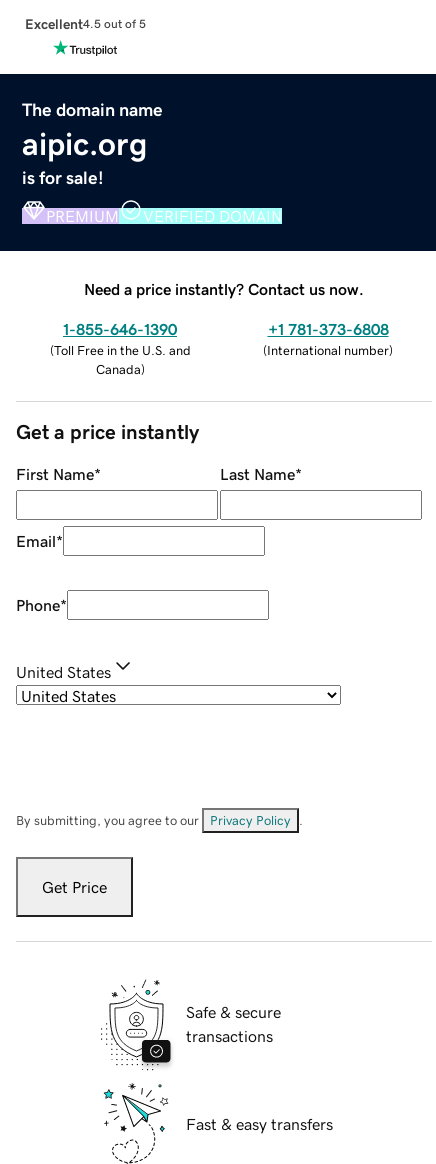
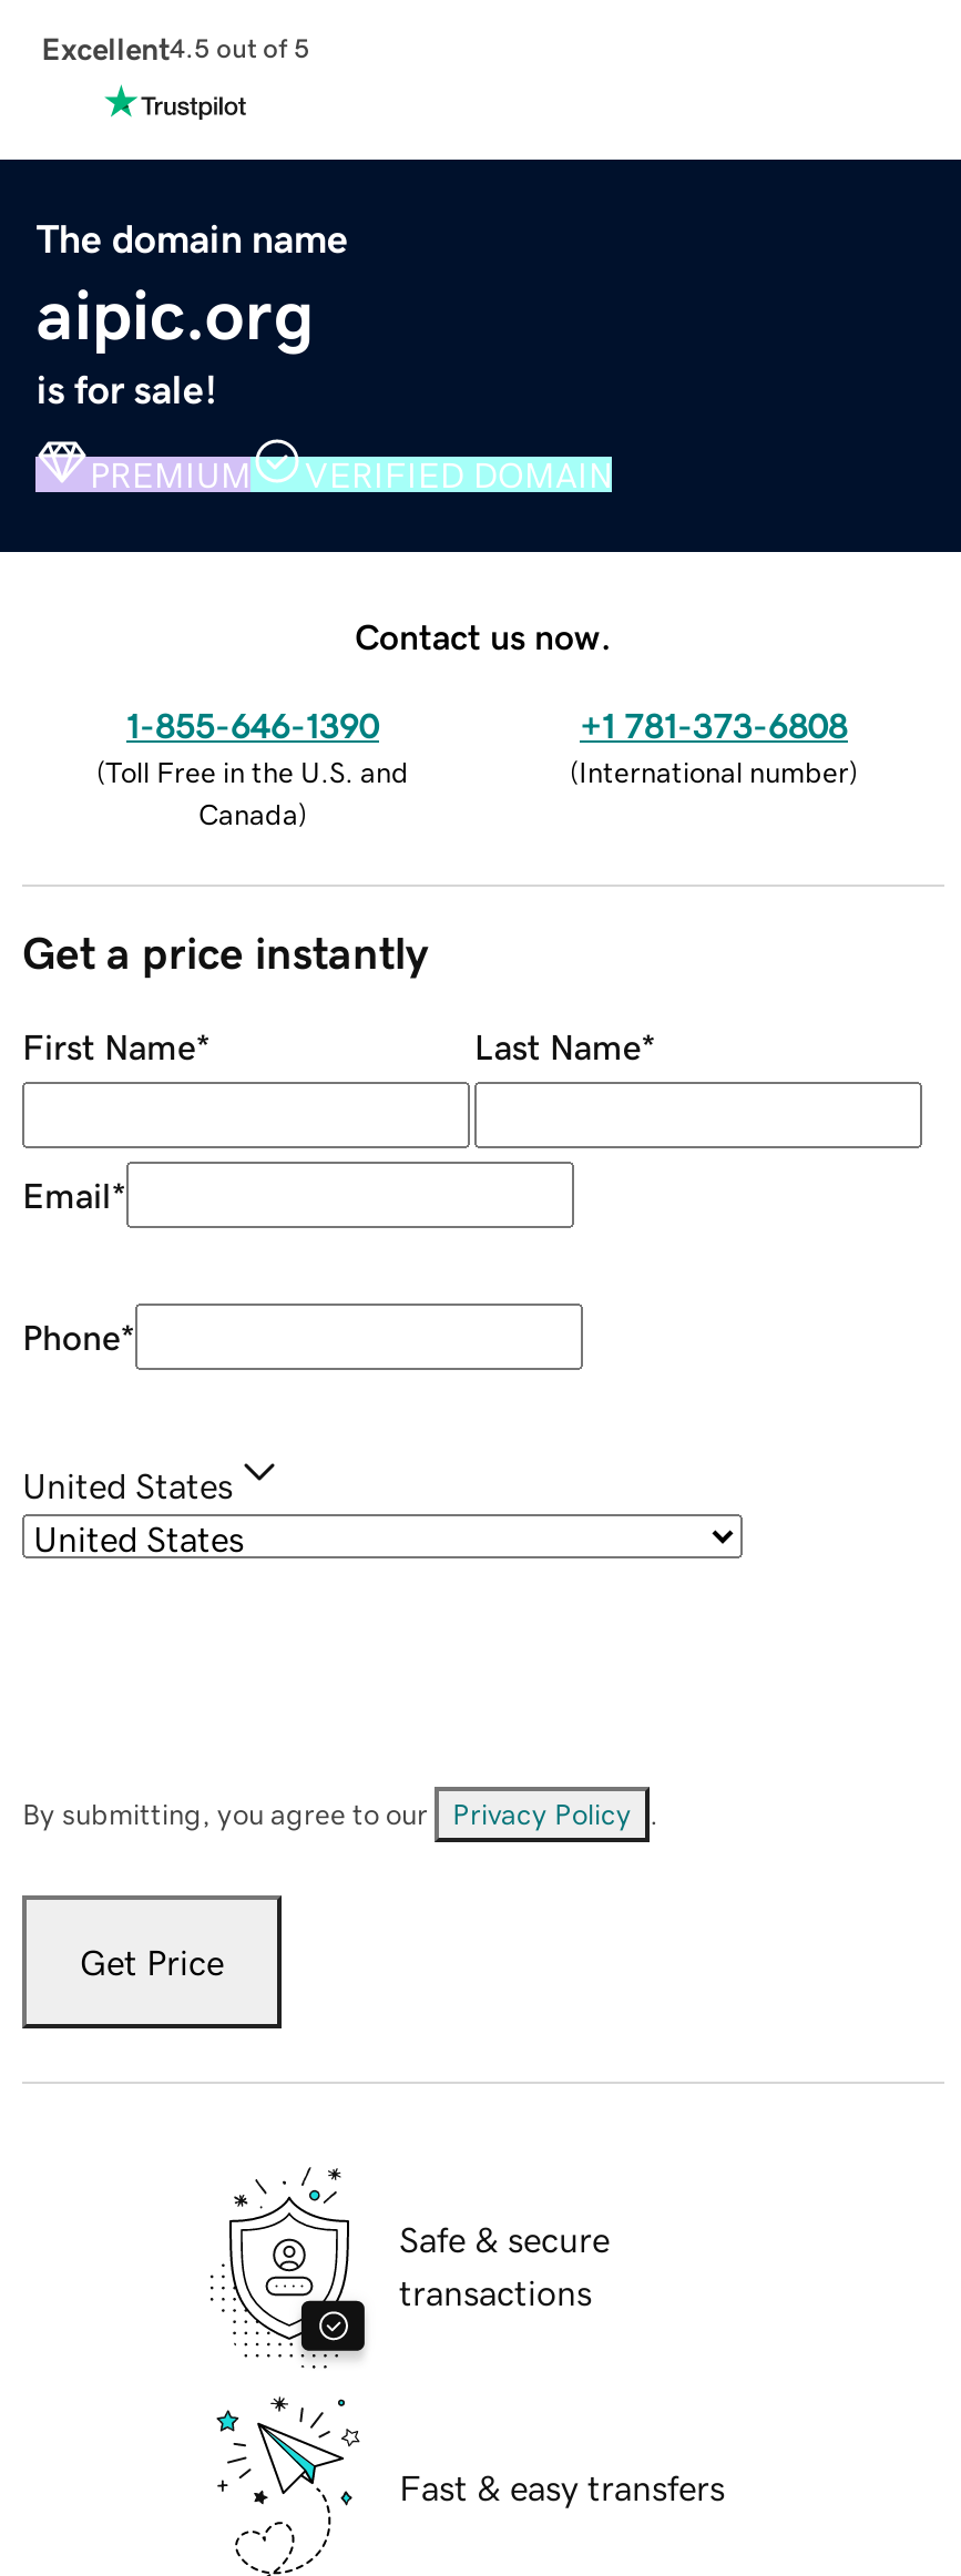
- Need a price instantly? Contact us now.
+ Contact us now.
